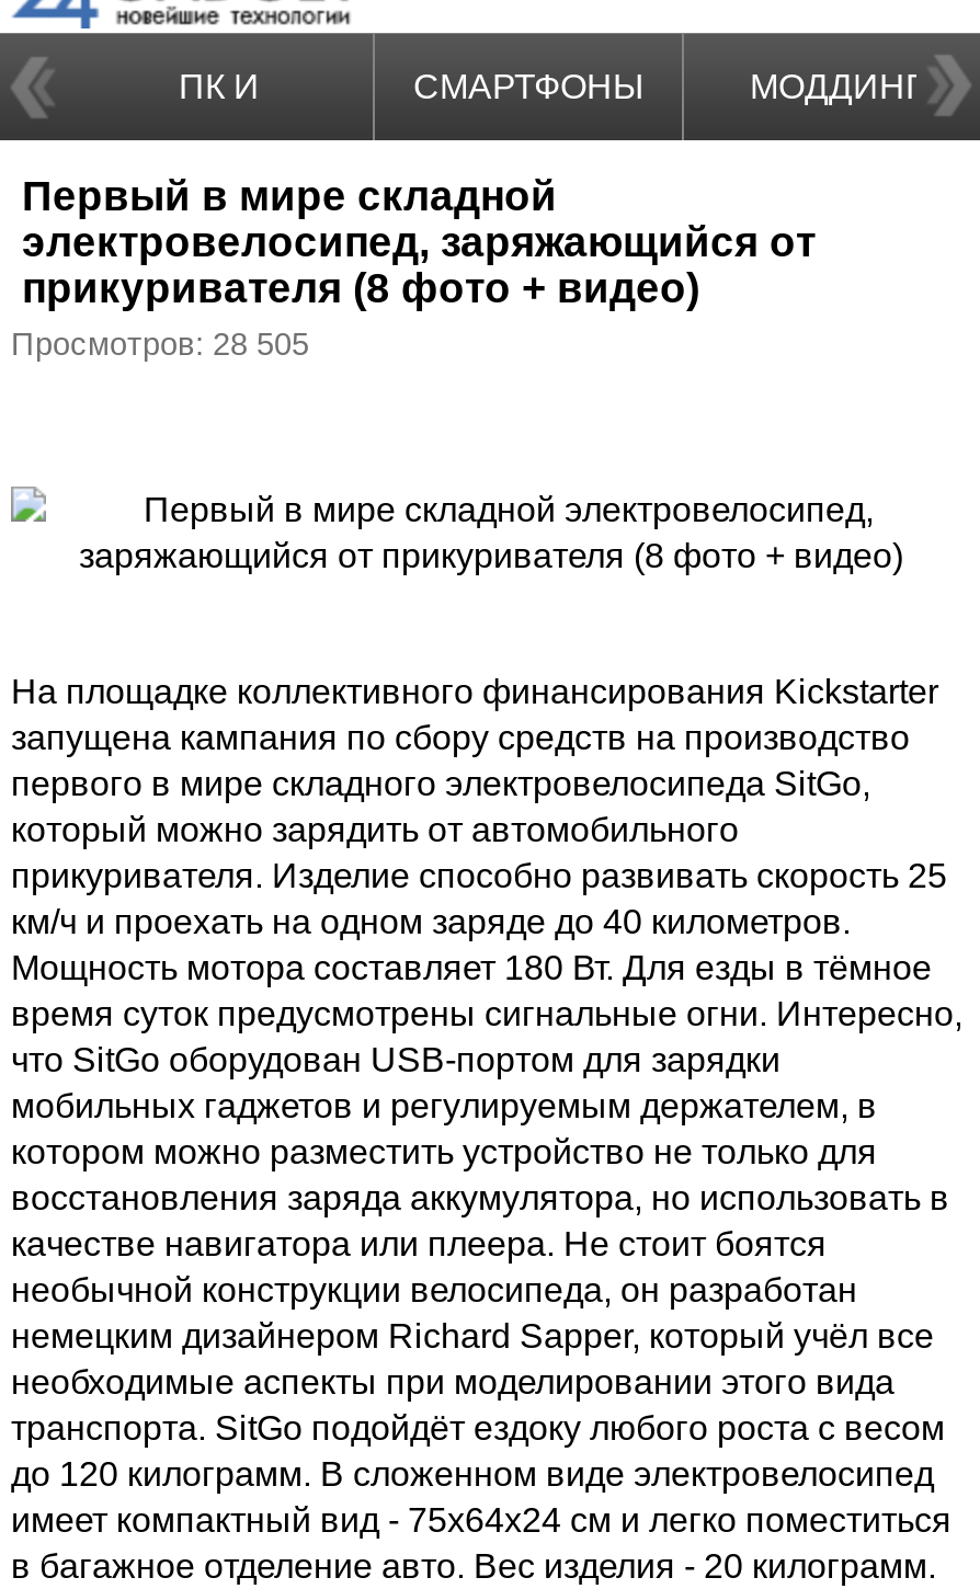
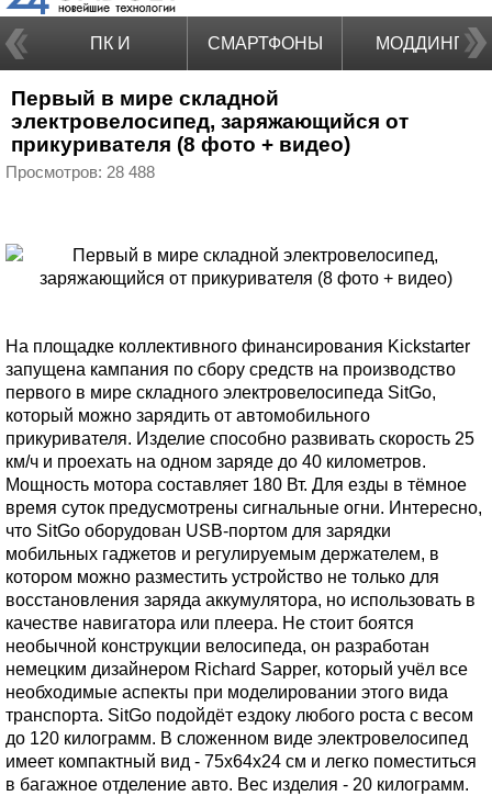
- Просмотров: 28 505
+ Просмотров: 28 488
